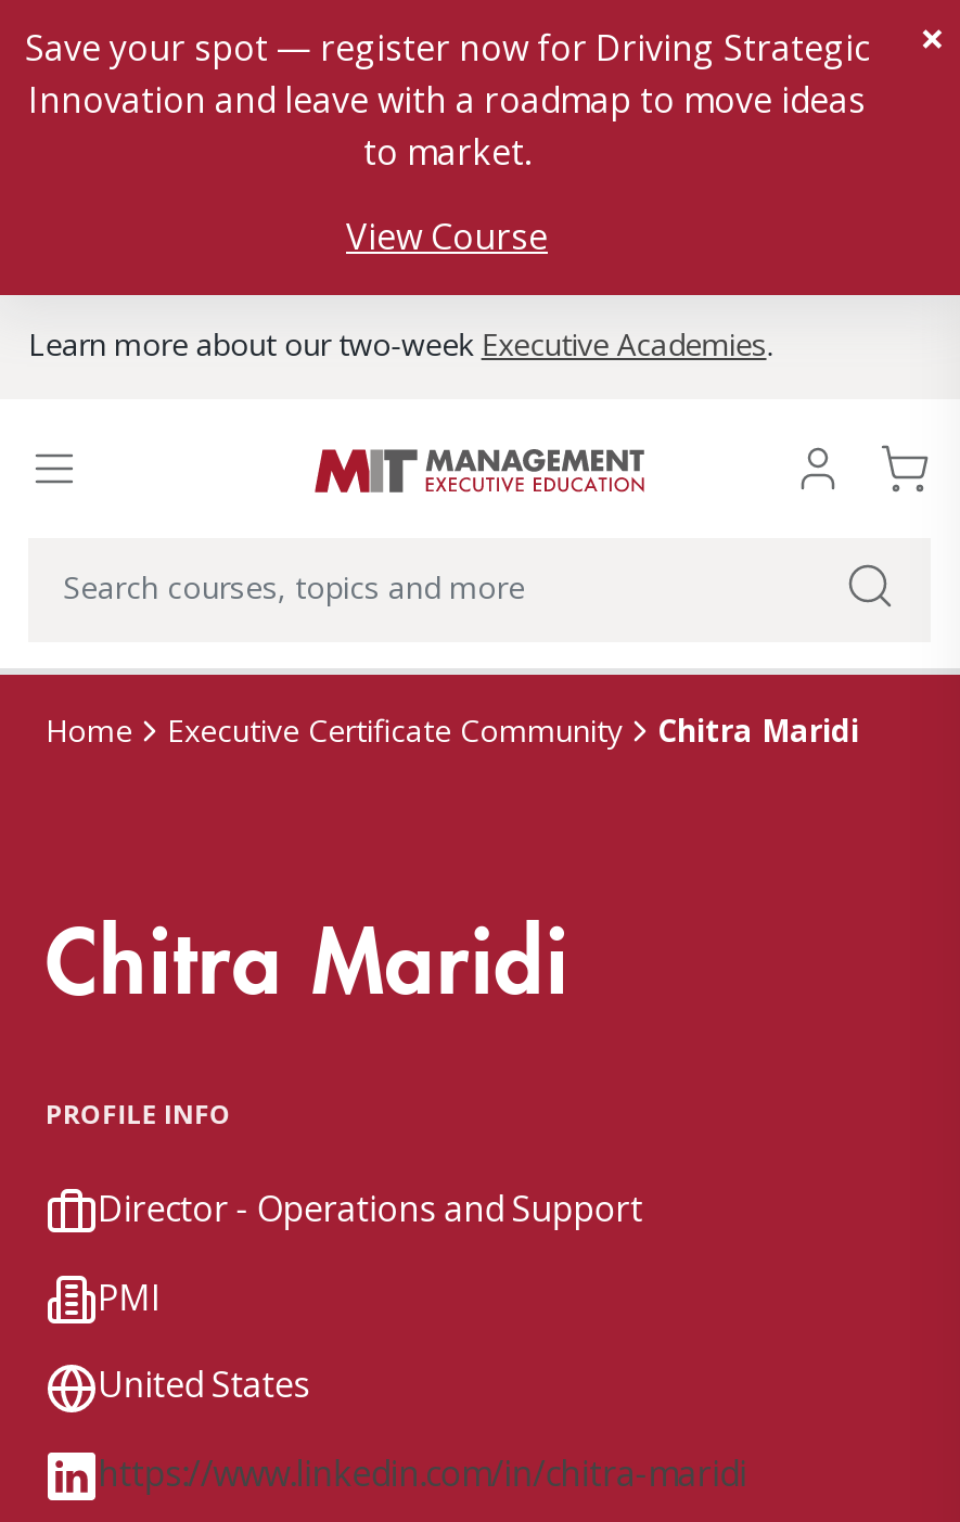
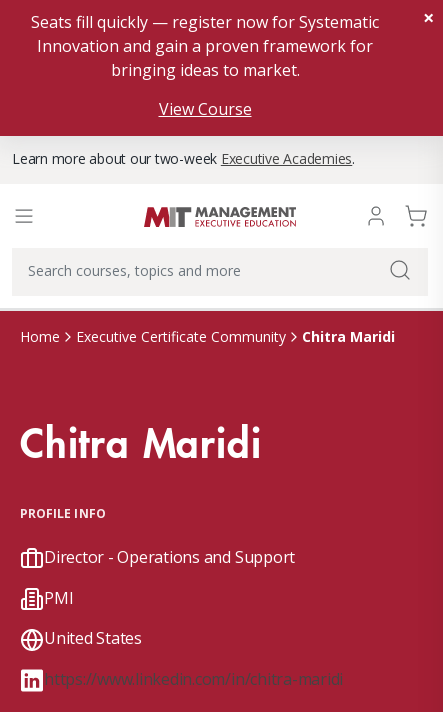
- Save your spot — register now for Driving Strategic
- Innovation and leave with a roadmap to move ideas
- to market.
+ Seats fill quickly — register now for Systematic
+ Innovation and gain a proven framework for
+ bringing ideas to market.
